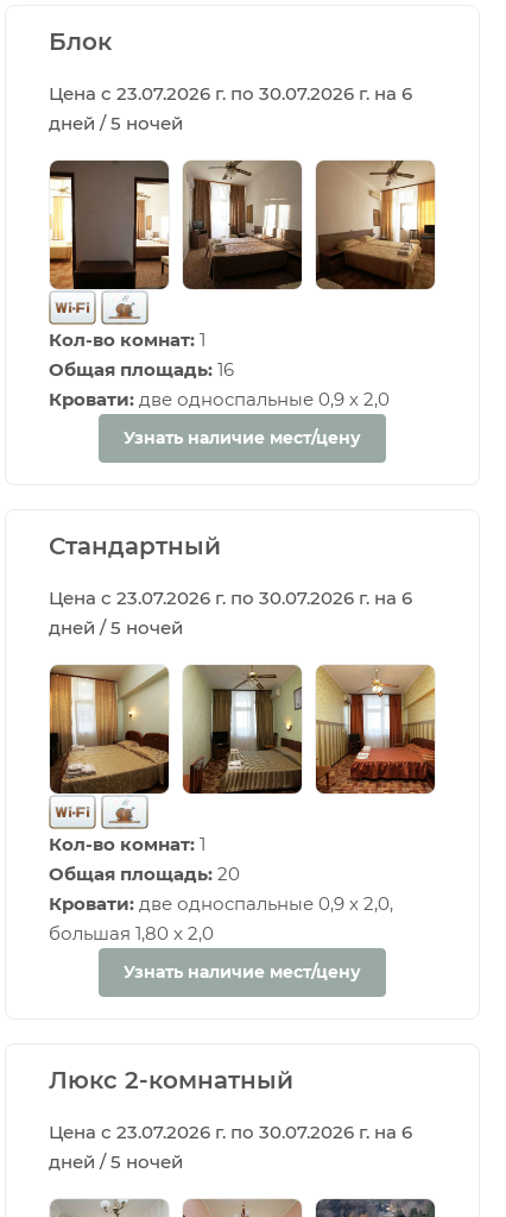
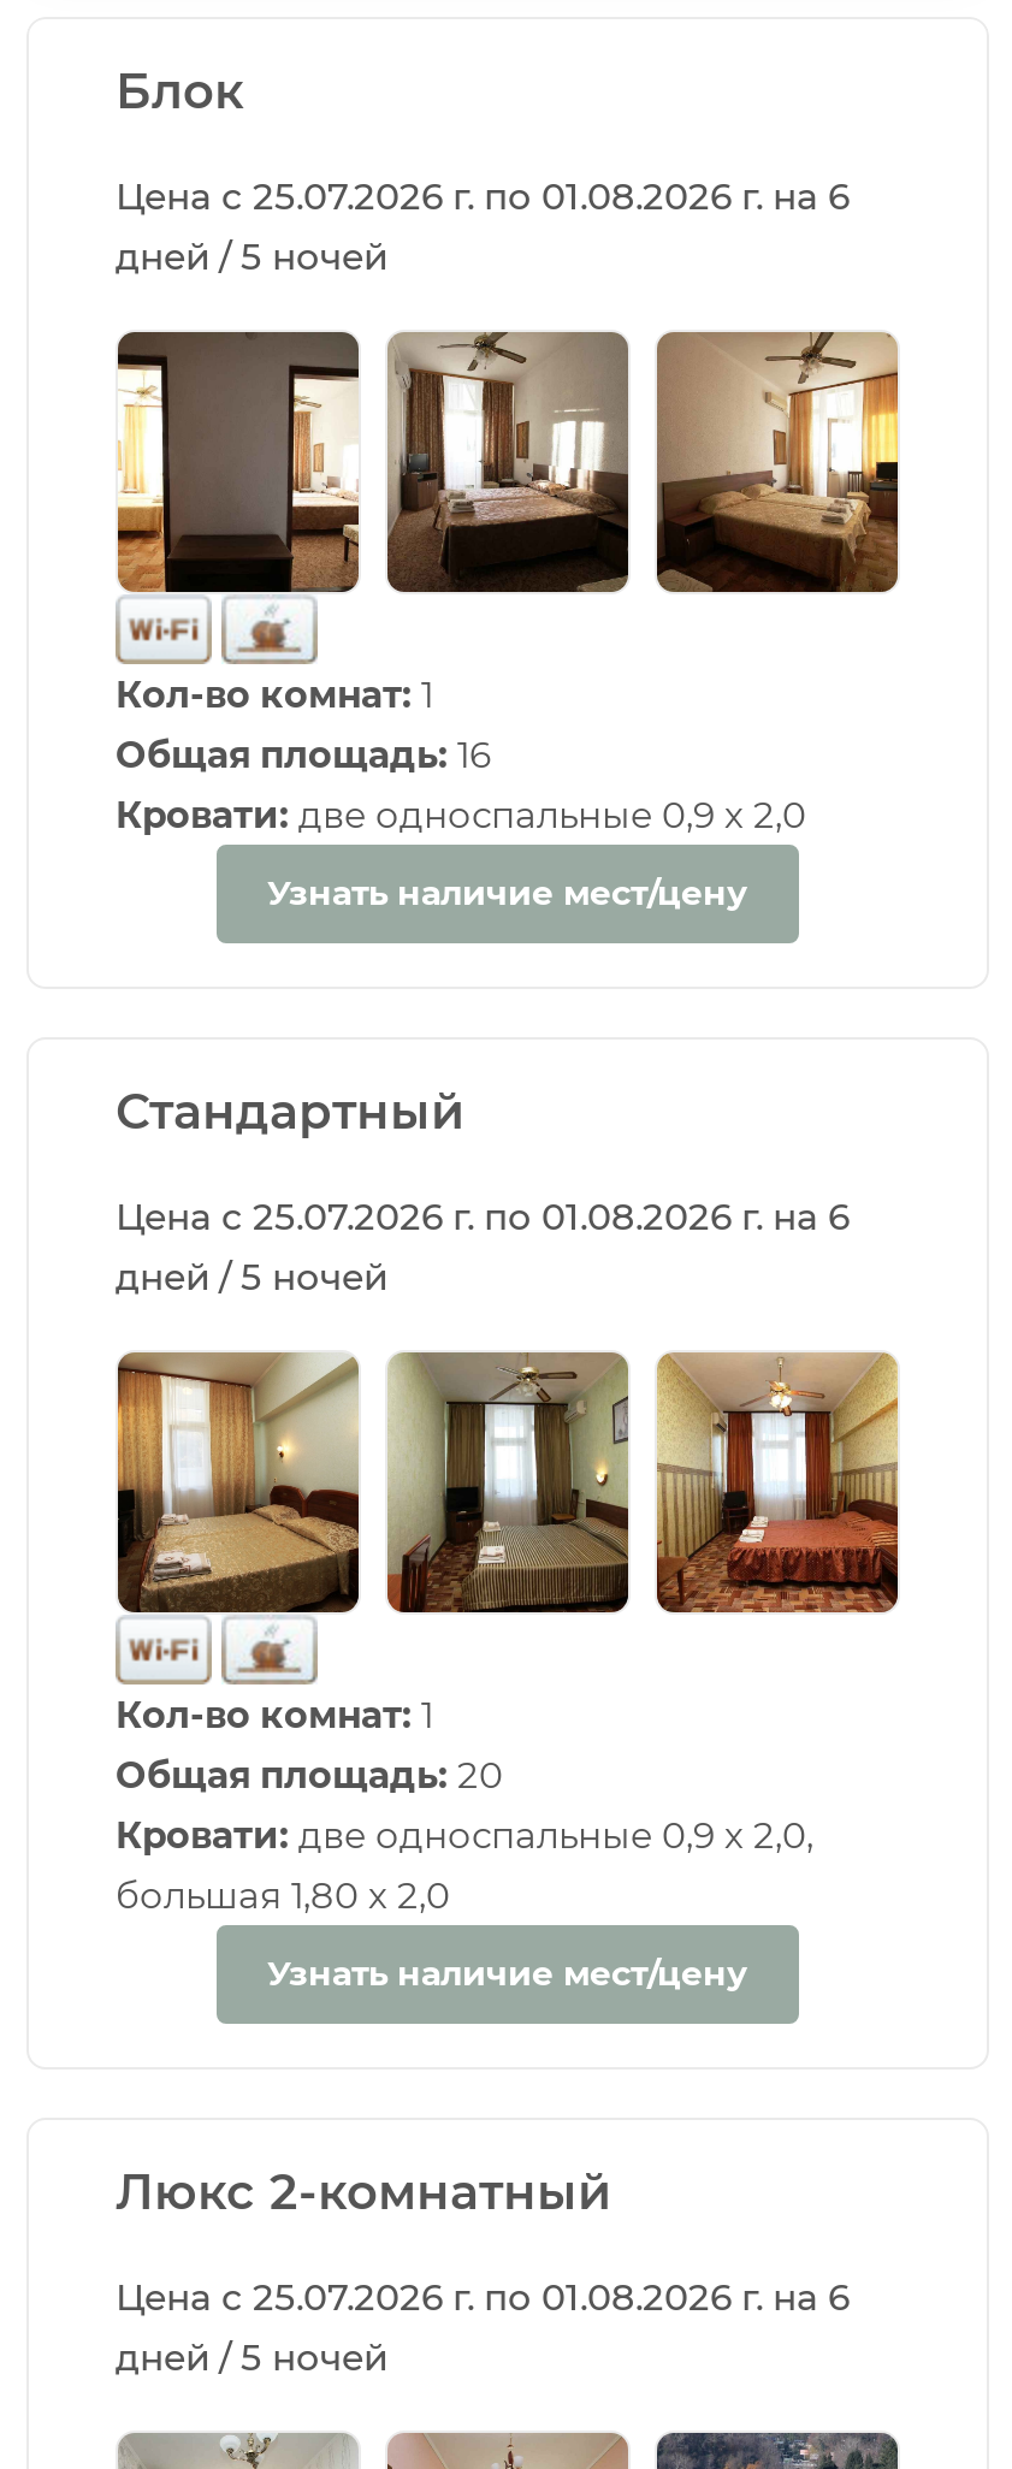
- Цена с 23.07.2026 г. по 30.07.2026 г. на 6
+ Цена с 25.07.2026 г. по 01.08.2026 г. на 6

- Цена с 23.07.2026 г. по 30.07.2026 г. на 6
+ Цена с 25.07.2026 г. по 01.08.2026 г. на 6

- Цена с 23.07.2026 г. по 30.07.2026 г. на 6
+ Цена с 25.07.2026 г. по 01.08.2026 г. на 6
